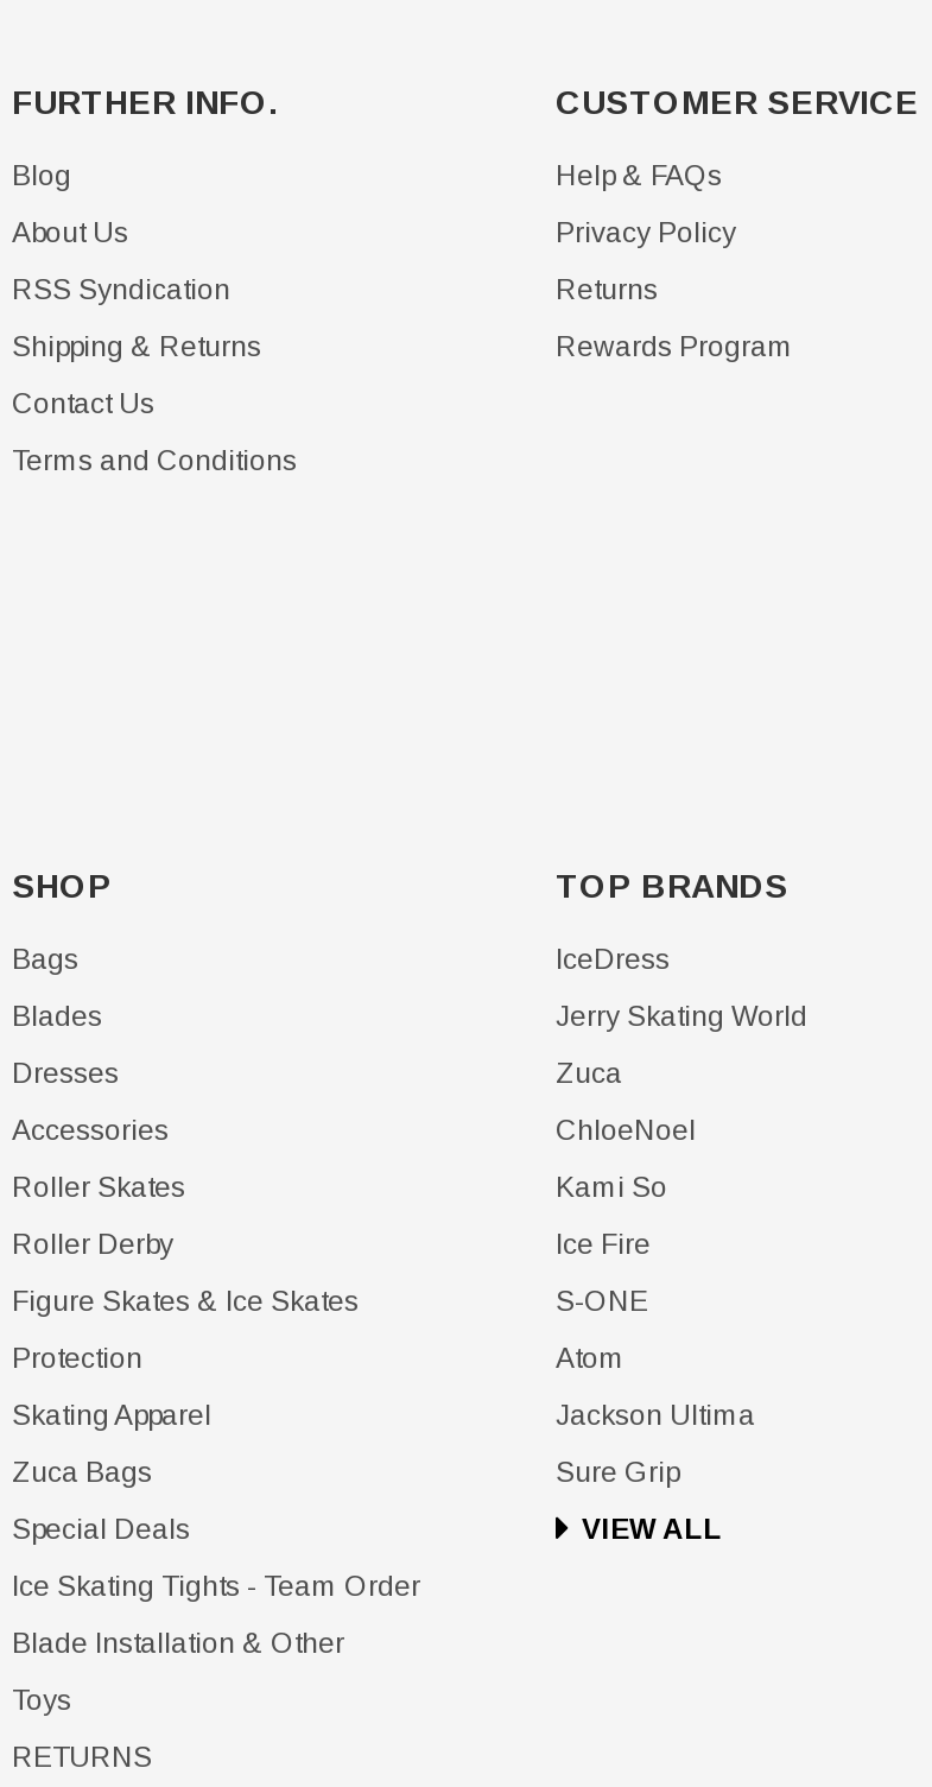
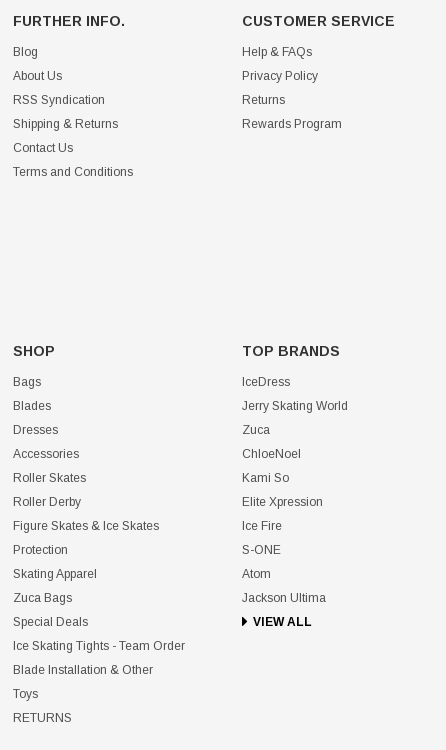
moved down: Ice Fire | S-ONE | Atom | Jackson Ultima

+ Elite Xpression

- Sure Grip
